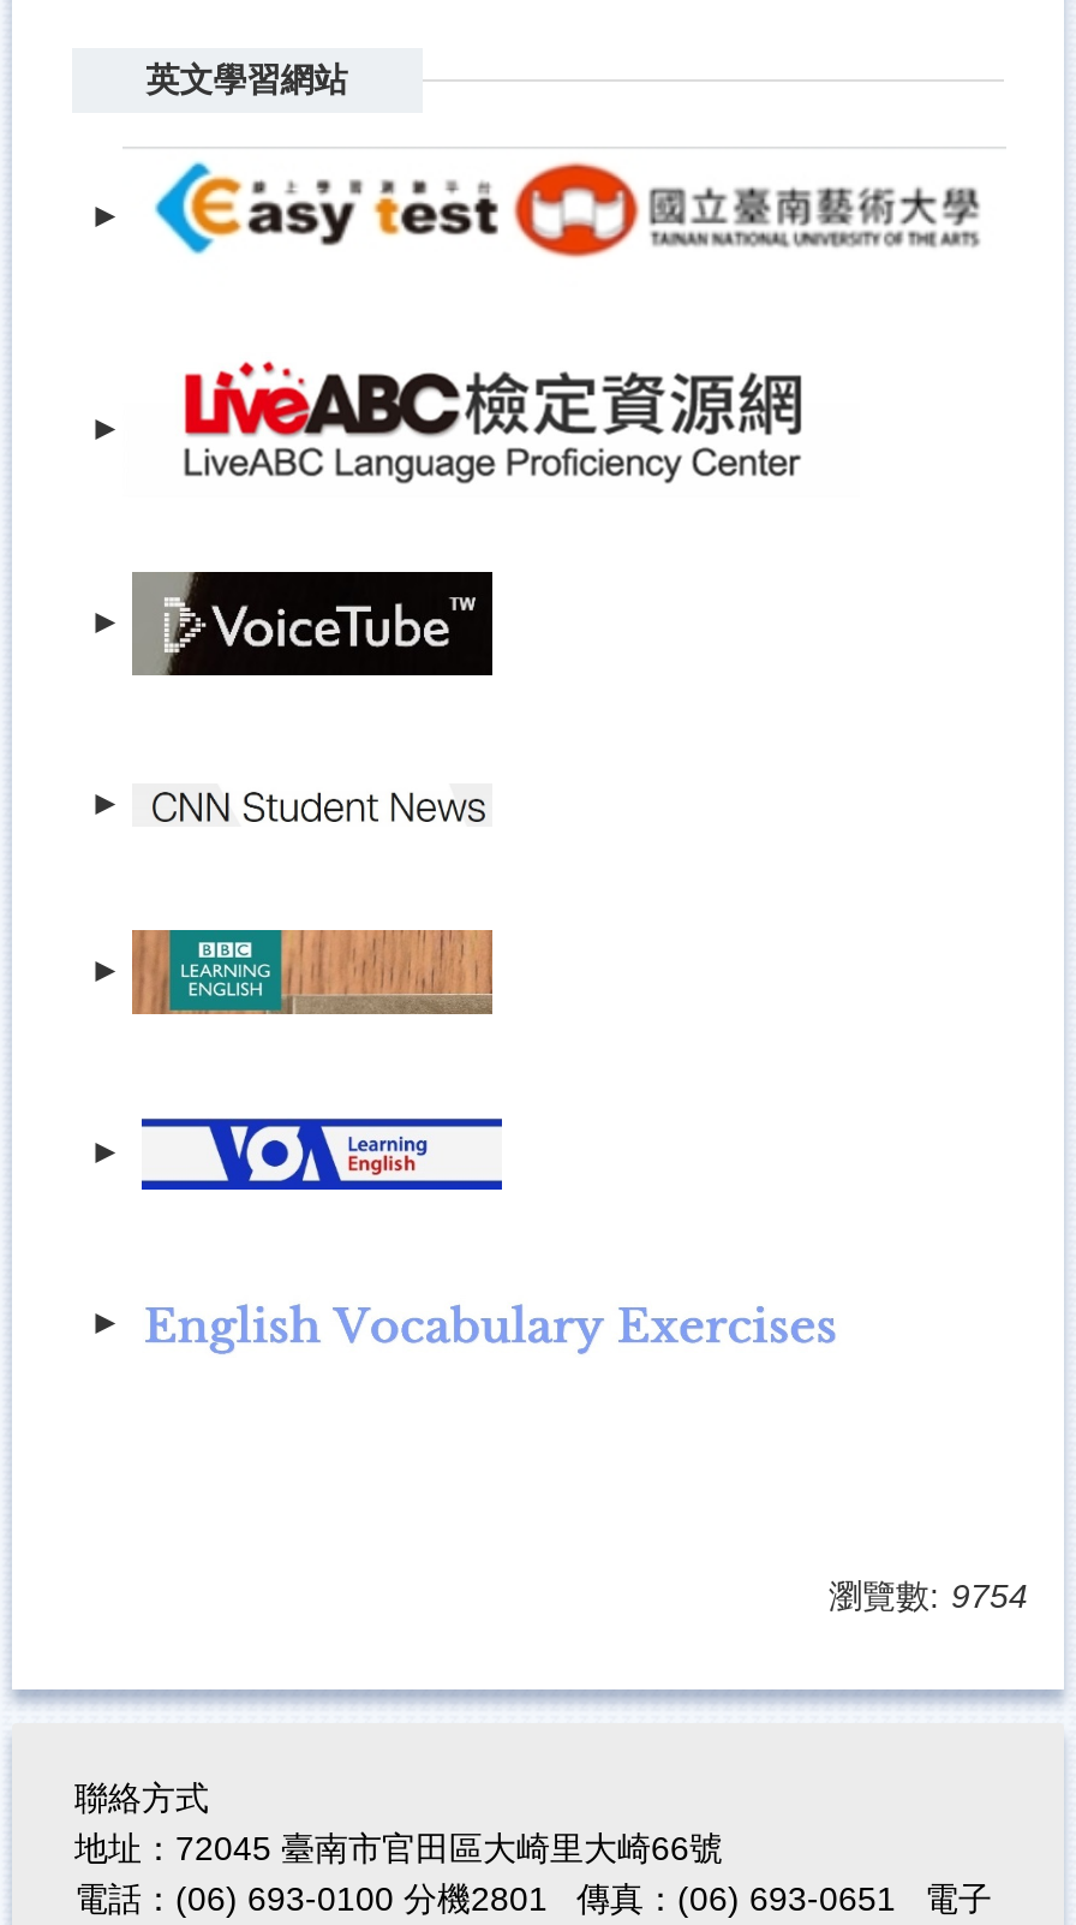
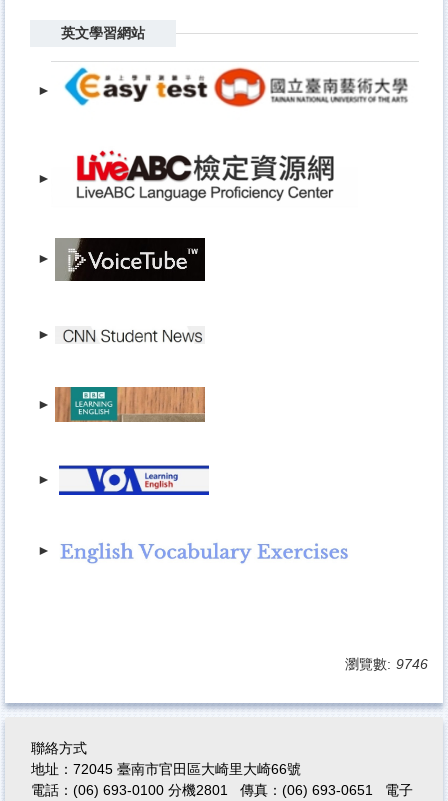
- 瀏覽數: 9754
+ 瀏覽數: 9746
